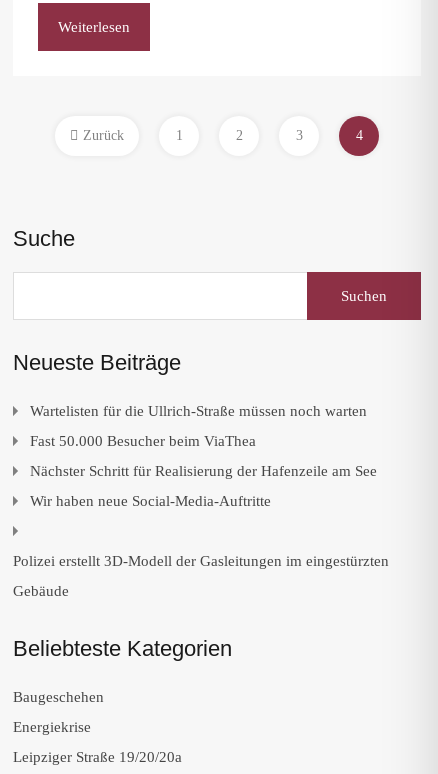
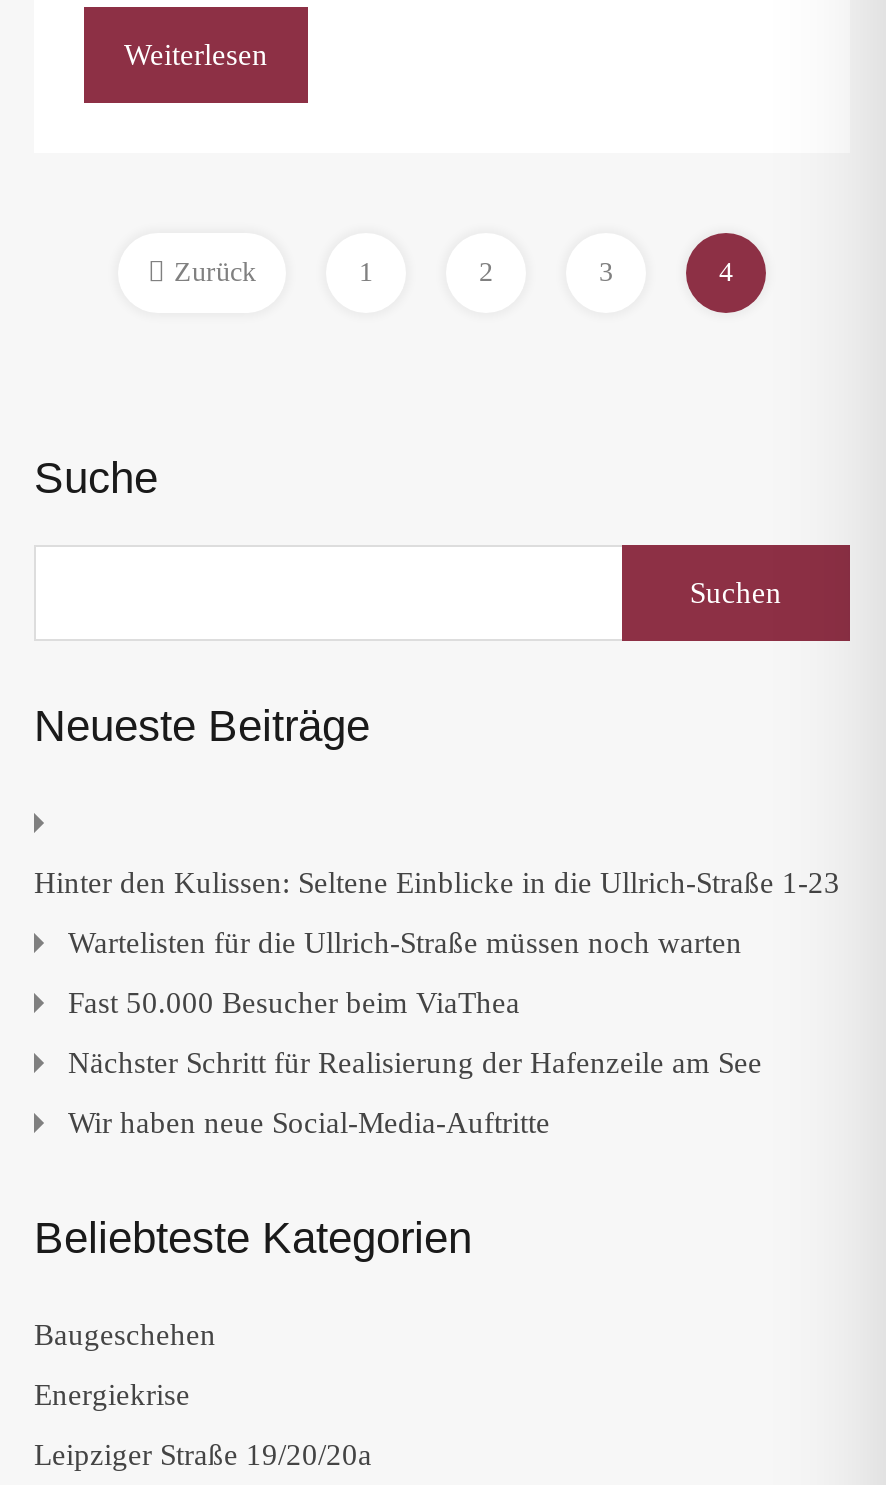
+ Hinter den Kulissen: Seltene Einblicke in die Ullrich-Straße 1-23

moved down: Wartelisten für die Ullrich-Straße müssen noch warten | Fast 50.000 Besucher beim ViaThea | Nächster Schritt für Realisierung der Hafenzeile am See | Wir haben neue Social-Media-Auftritte

- Polizei erstellt 3D-Modell der Gasleitungen im eingestürzten
- Gebäude
